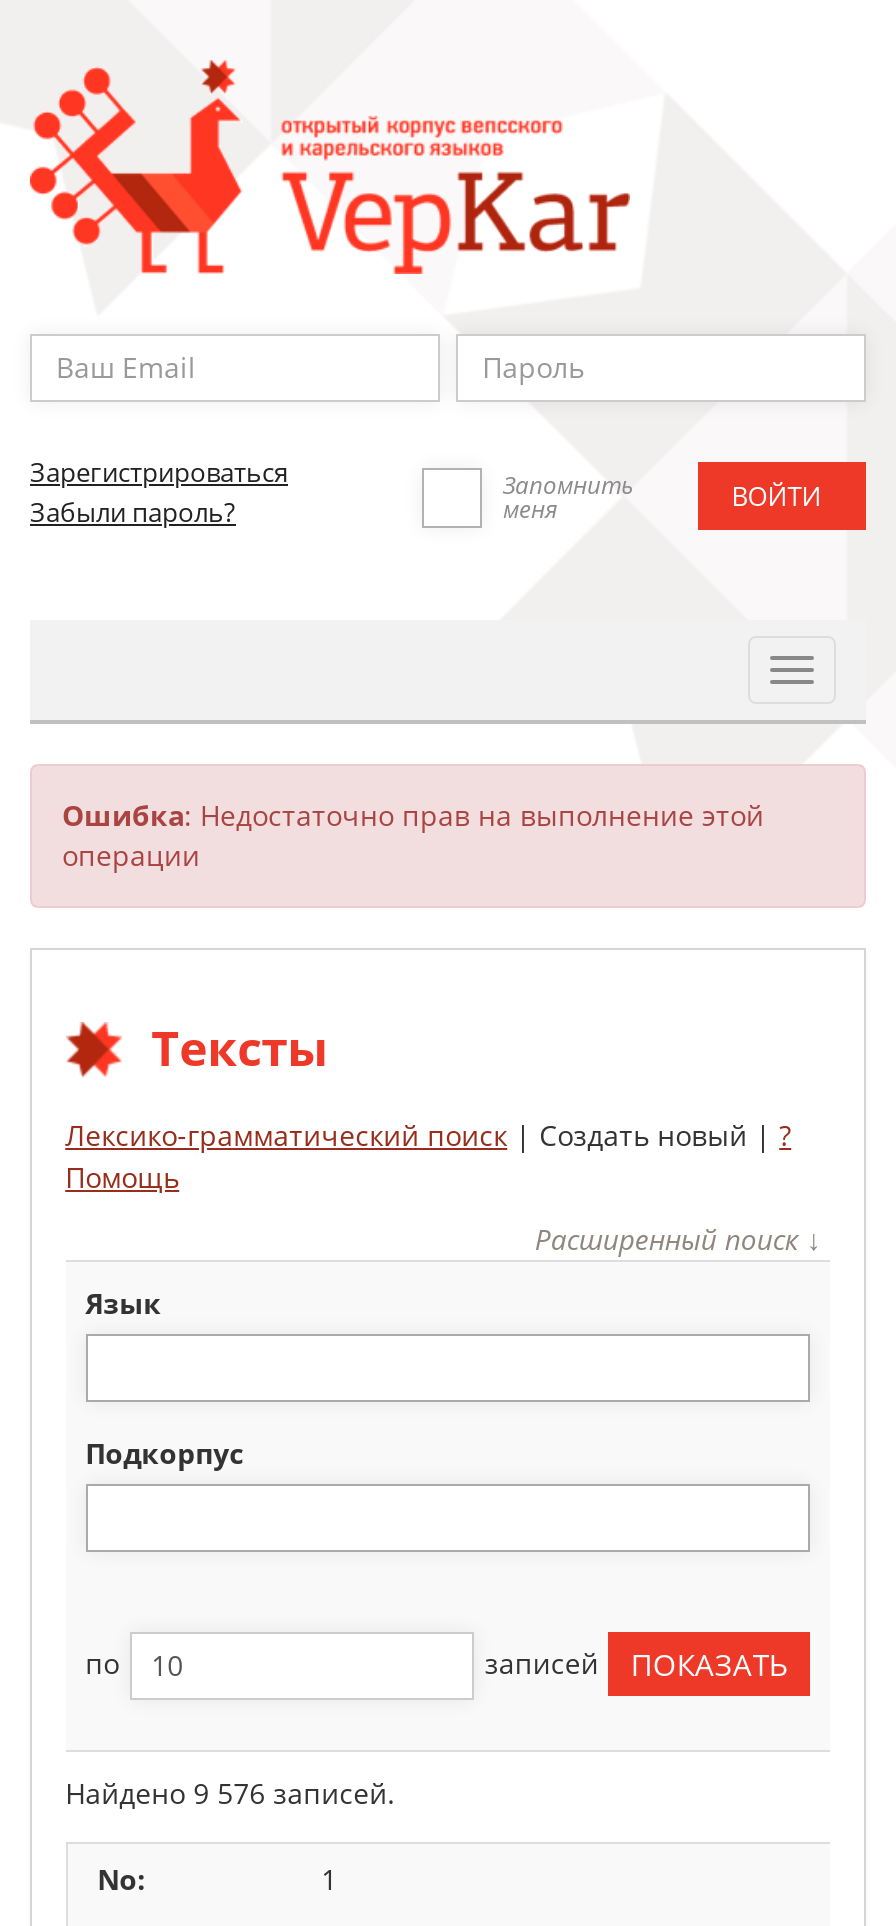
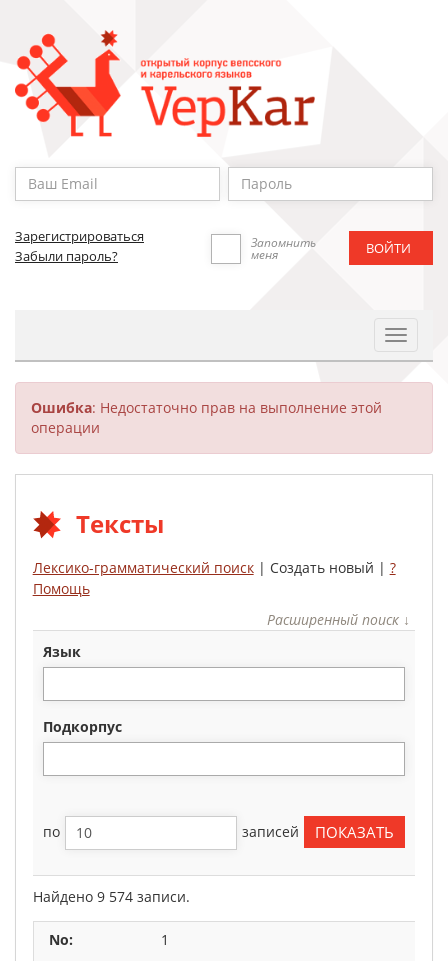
- Найдено 9 576 записей.
+ Найдено 9 574 записи.
